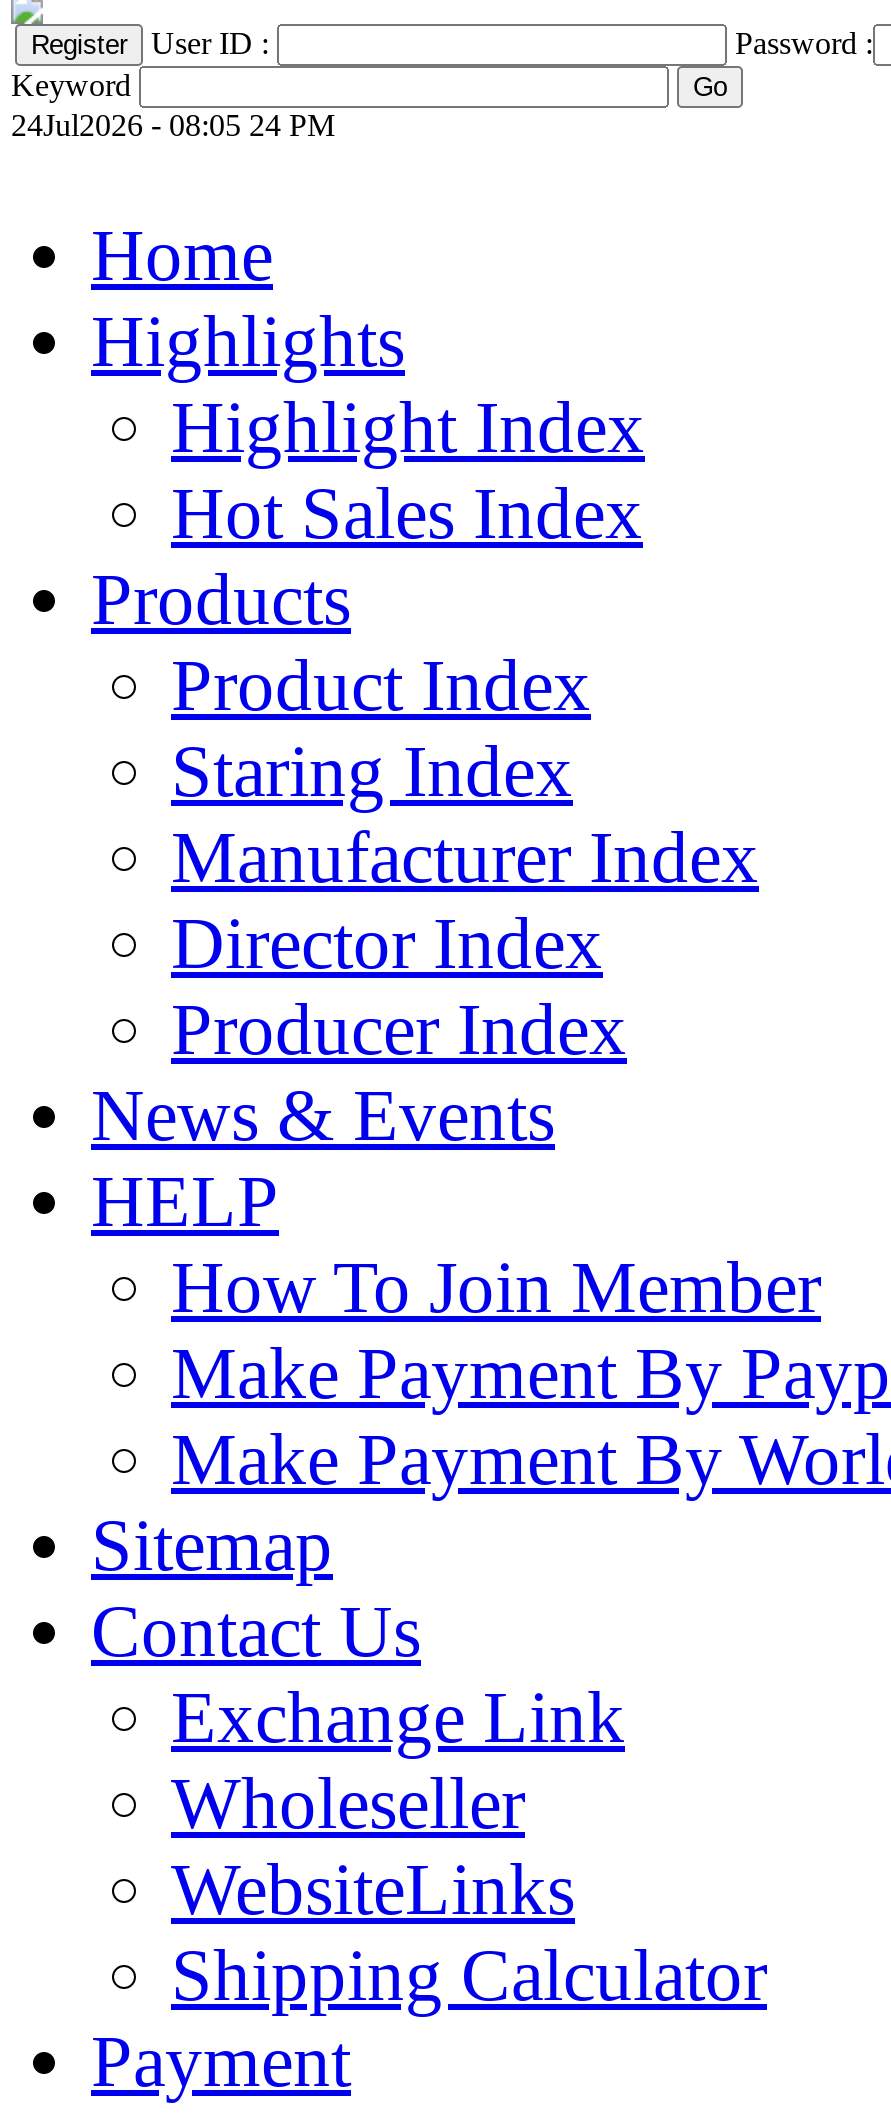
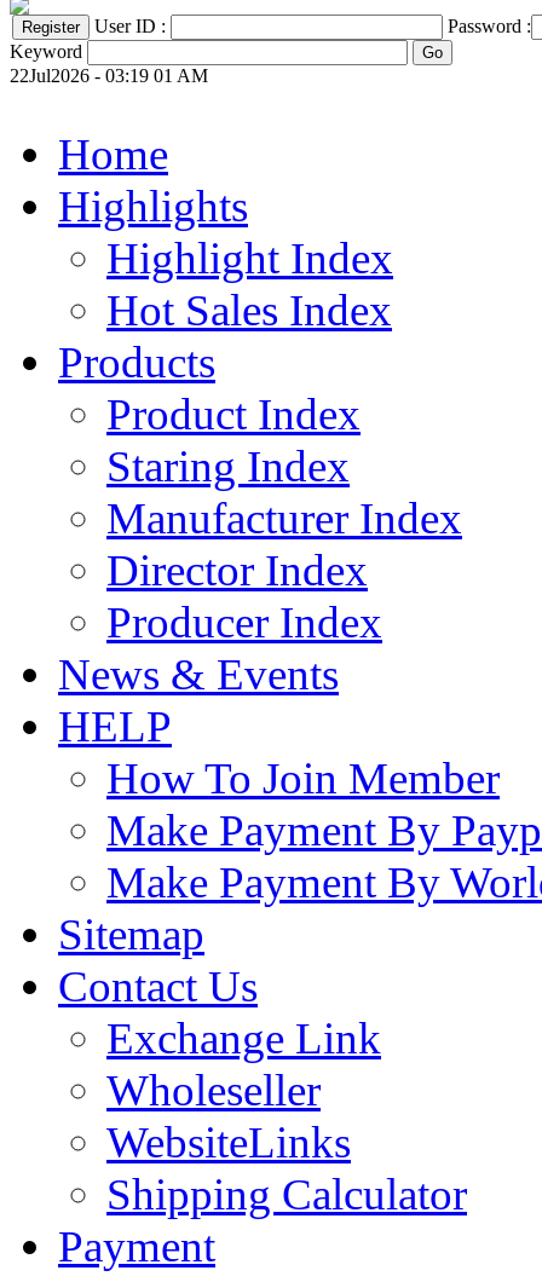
- 24Jul2026 - 08:05 24 PM
+ 22Jul2026 - 03:19 01 AM
